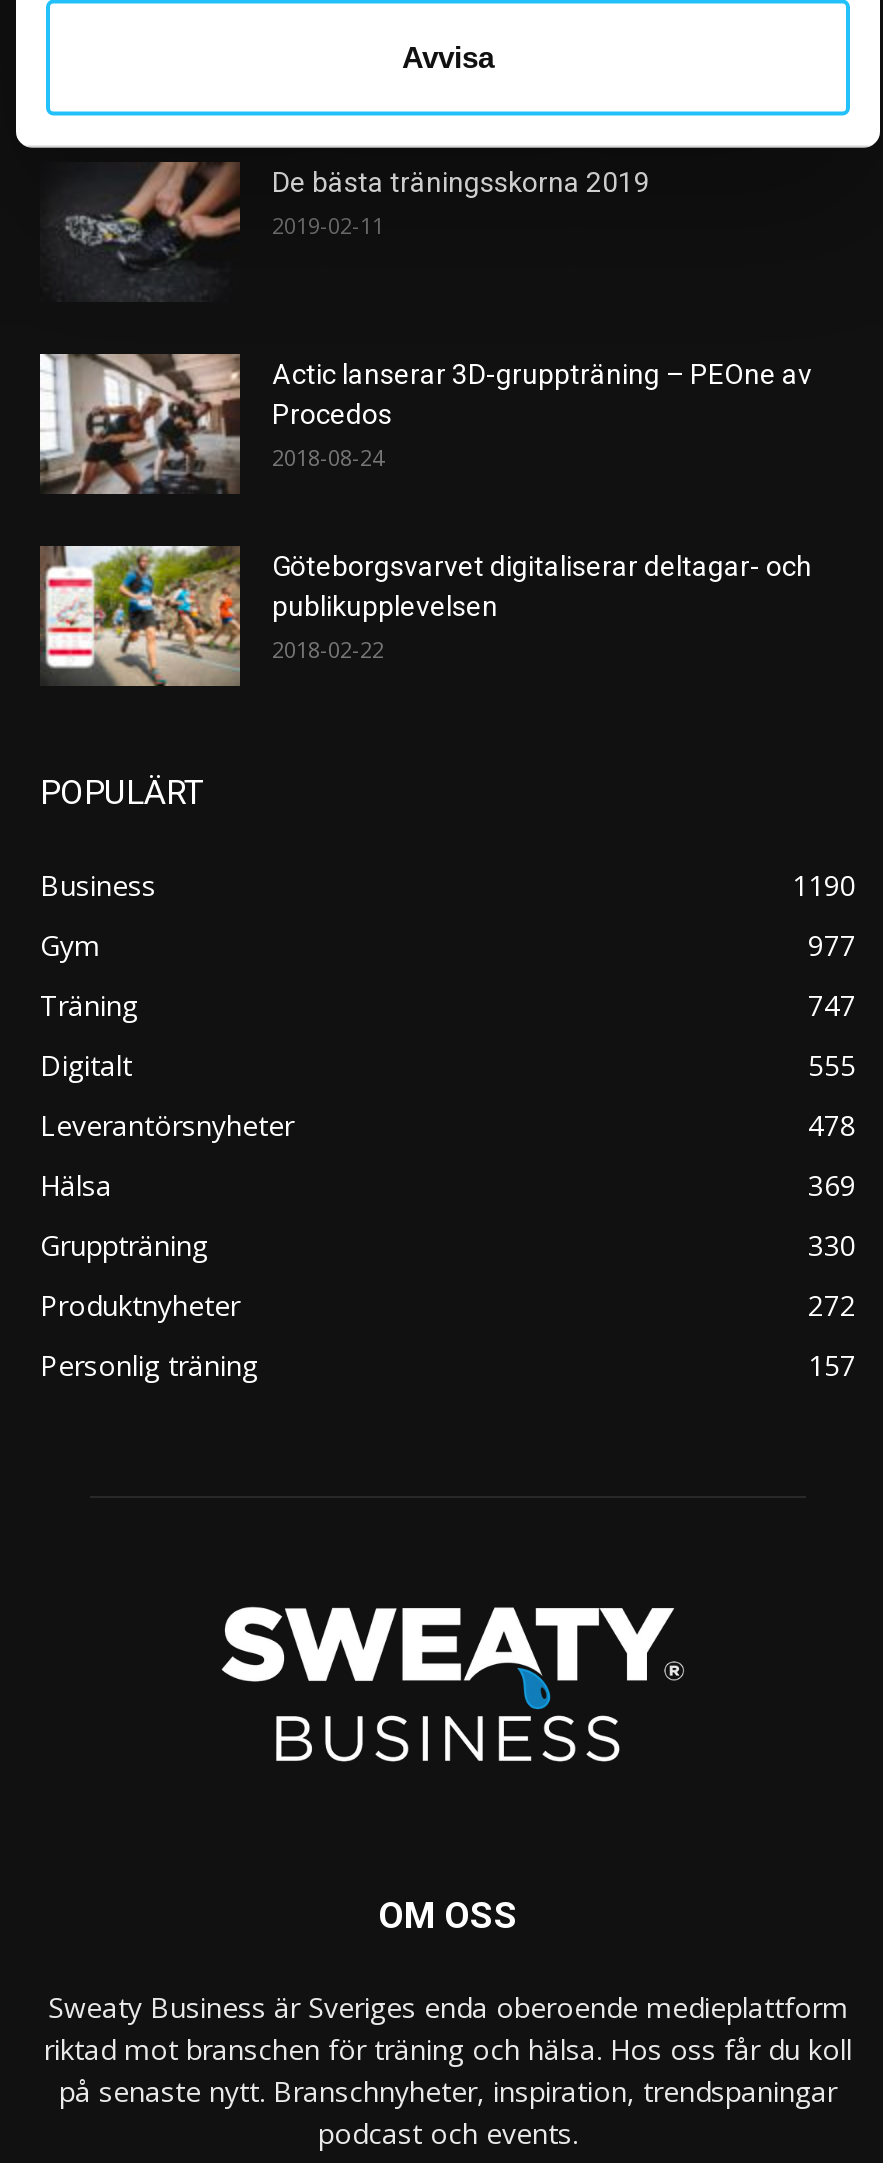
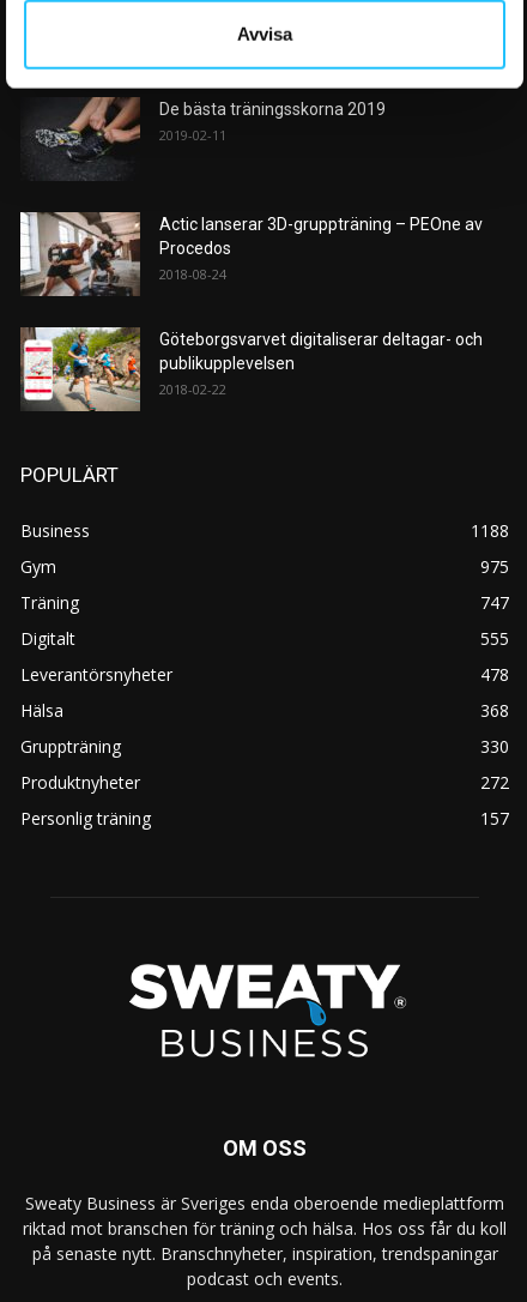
- 1190
+ 1188

- 977
+ 975

- 369
+ 368
